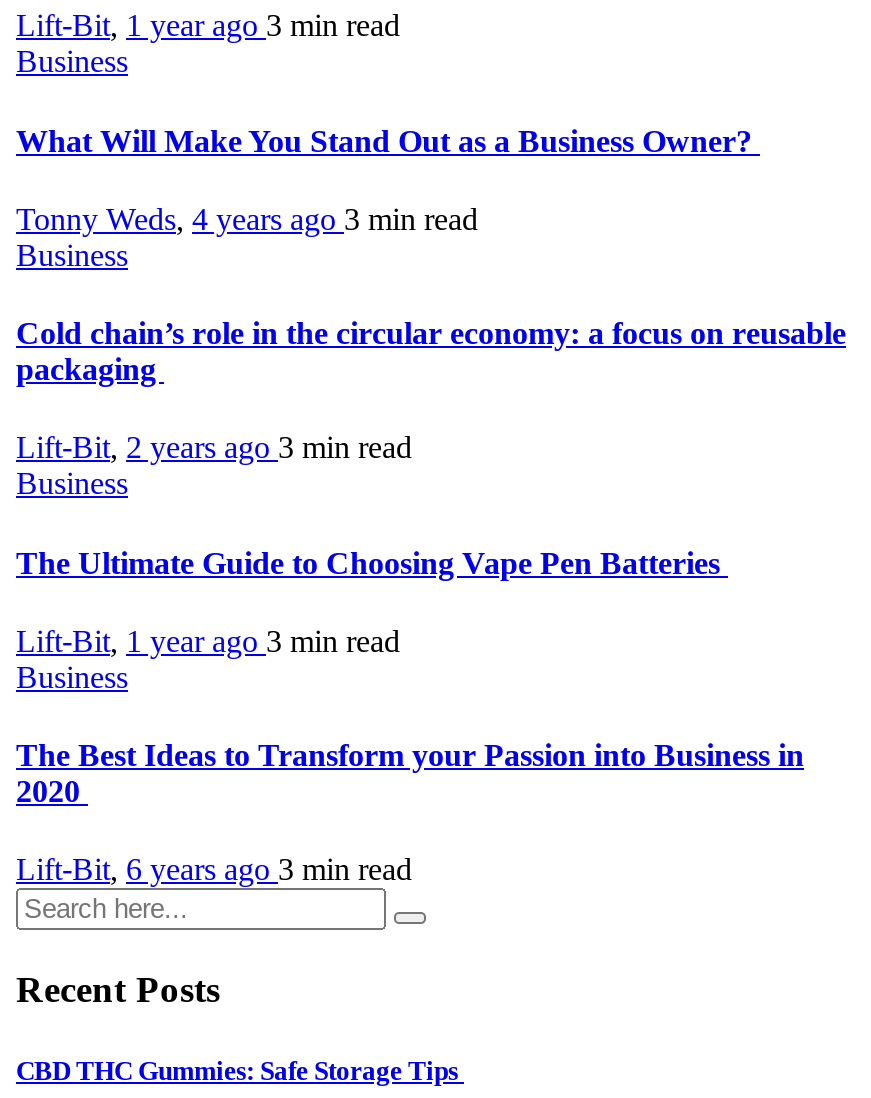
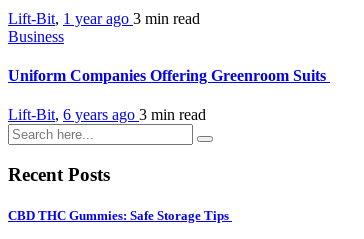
- What Will Make You Stand Out as a Business Owner?
- Tonny Weds, 4 years ago 3 min read
- Business
- Cold chain’s role in the circular economy: a focus on reusable
- packaging
- Lift-Bit, 2 years ago 3 min read
- Business
- The Ultimate Guide to Choosing Vape Pen Batteries
- Lift-Bit, 1 year ago 3 min read
- Business
- The Best Ideas to Transform your Passion into Business in
- 2020
+ Uniform Companies Offering Greenroom Suits
